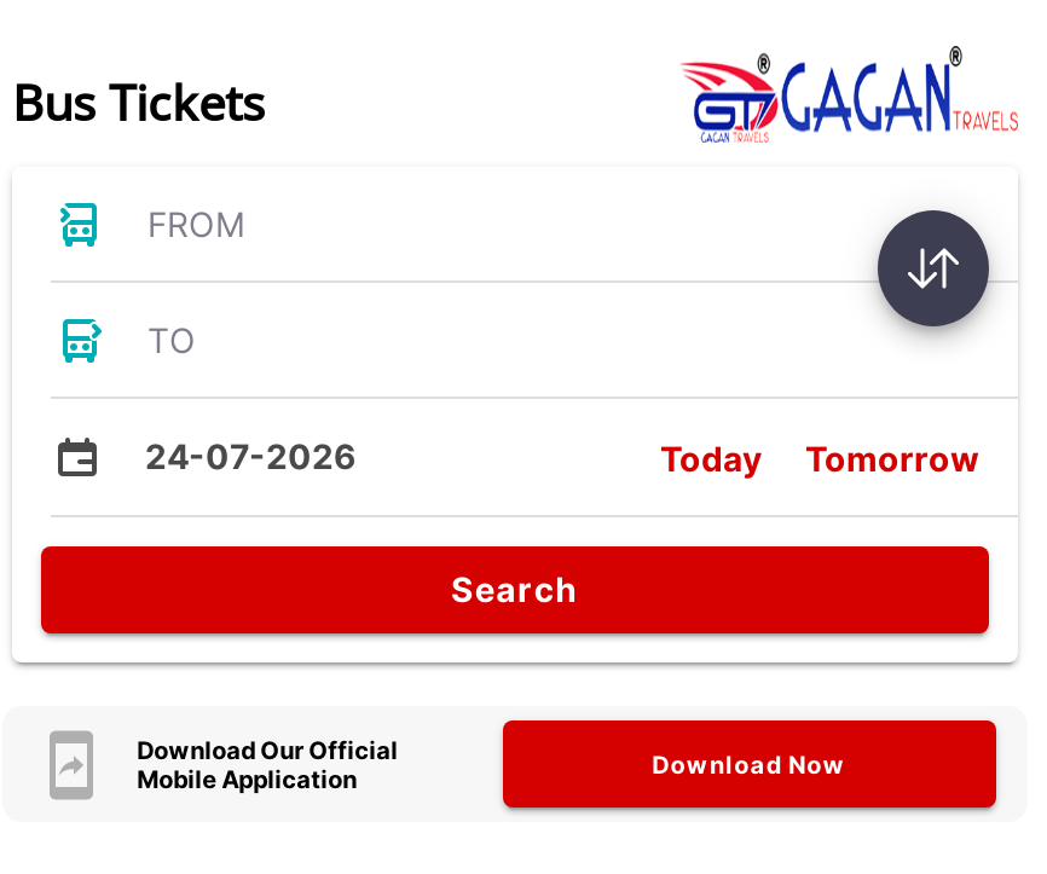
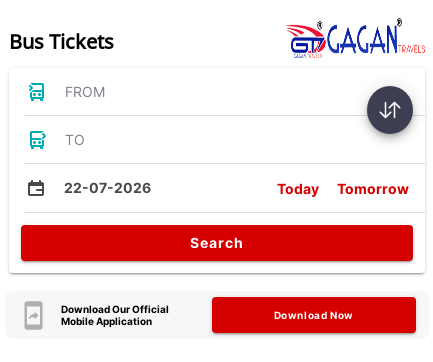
- 24-07-2026
+ 22-07-2026
